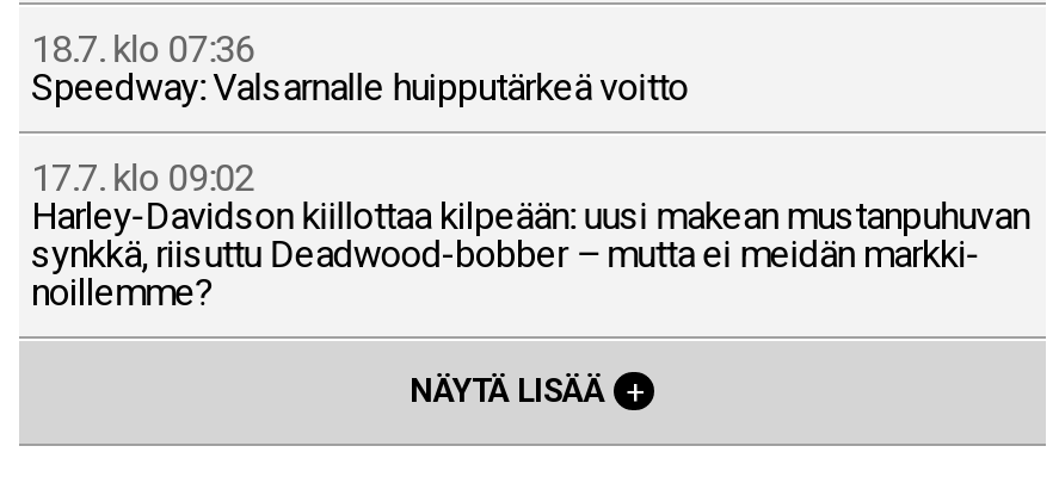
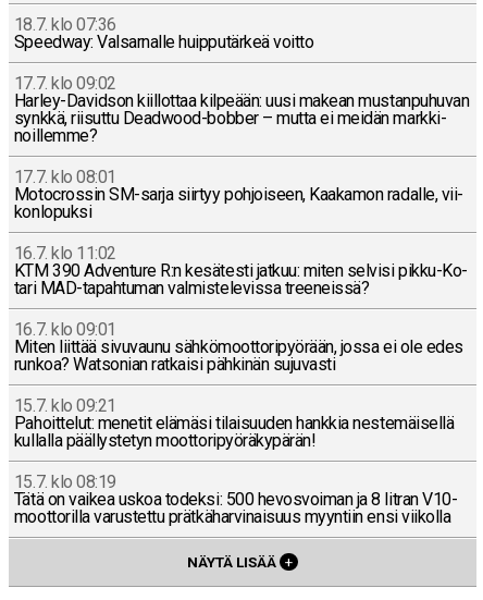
+ 17.7. klo 08:01
+ Motocrossin SM-sarja siirtyy pohjoiseen, Kaakamon radalle, vii
+ konlopuksi
+ 16.7. klo 11:02
+ KTM 390 Adventure R:n kesätesti jatkuu: miten selvisi pikku-Ko
+ tari MAD-tapahtuman valmistelevissa treeneissä?
+ 16.7. klo 09:01
+ Miten liittää sivuvaunu sähkömoottoripyörään, jossa ei ole edes
+ runkoa? Watsonian ratkaisi pähkinän sujuvasti
+ 15.7. klo 09:21
+ Pahoittelut: menetit elämäsi tilaisuuden hankkia nestemäisellä
+ kullalla päällystetyn moottoripyöräkypärän!
+ 15.7. klo 08:19
+ Tätä on vaikea uskoa todeksi: 500 hevosvoiman ja 8 litran V10-
+ moottorilla varustettu prätkäharvinaisuus myyntiin ensi viikolla
